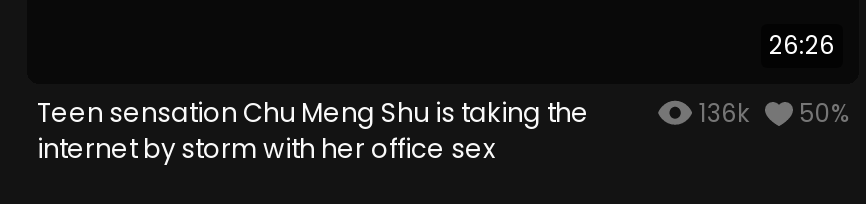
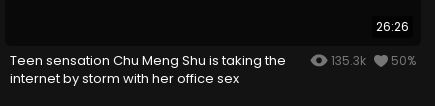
- 136k 50%
+ 135.3k 50%
